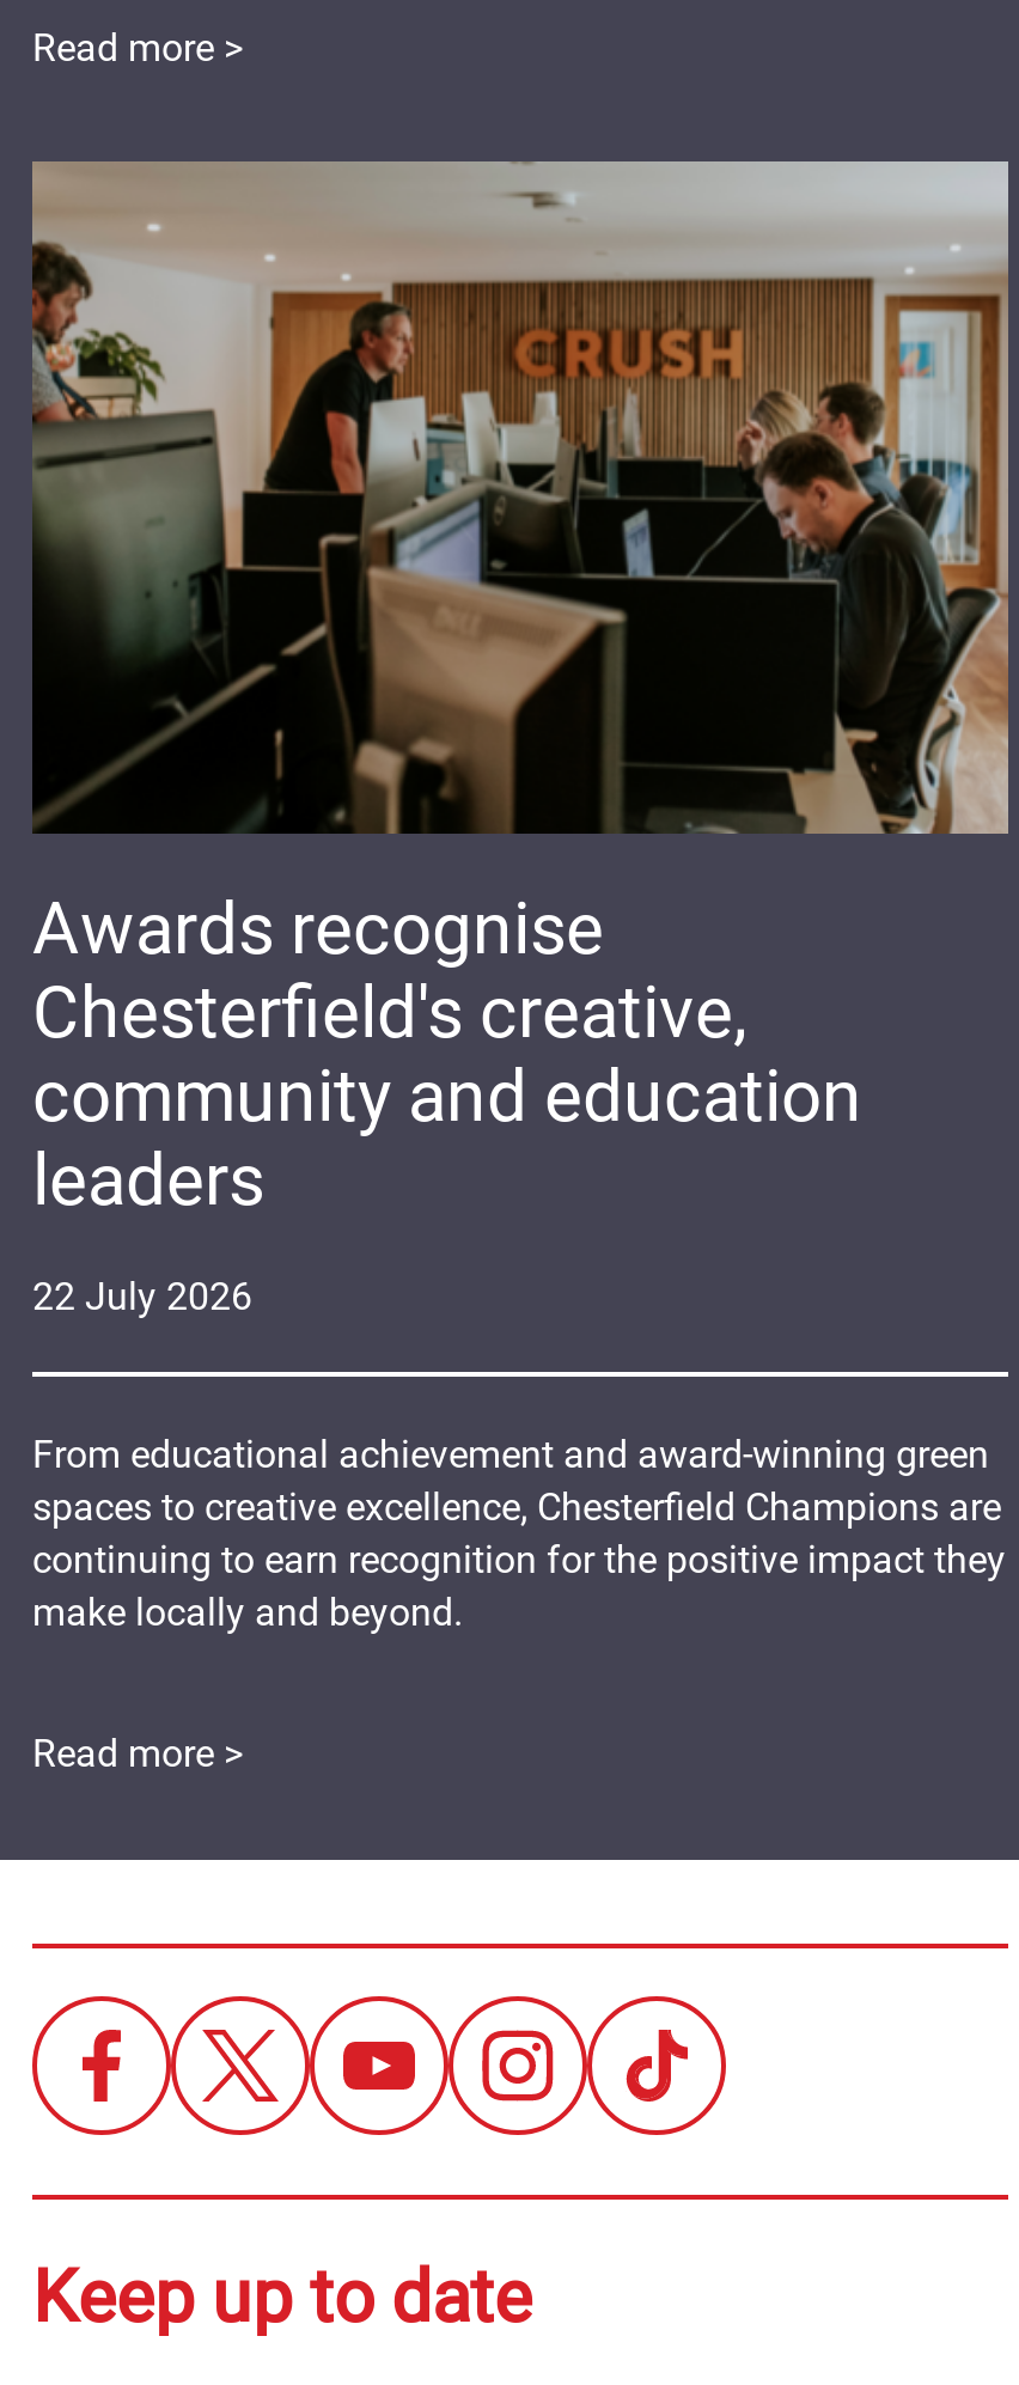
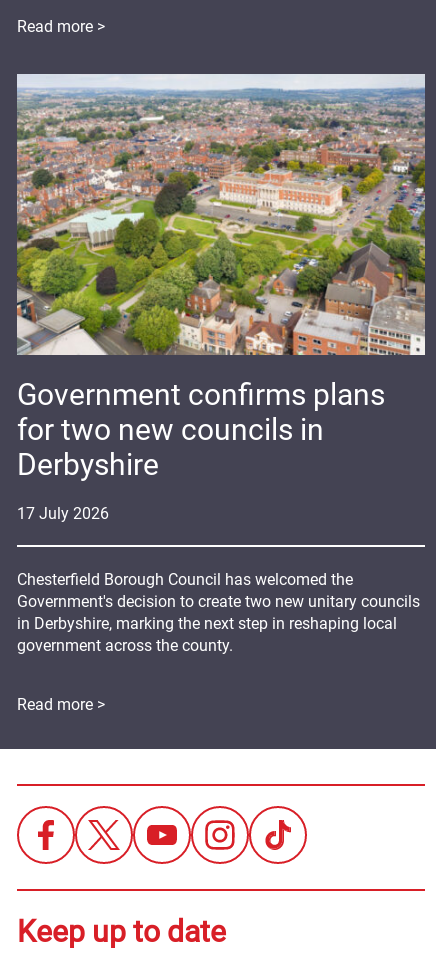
- [image]
- Awards recognise
- Chesterfield's creative,
- community and education
- leaders
+ [image]
+ Government confirms plans
+ for two new councils in
+ Derbyshire

- 22 July 2026
+ 17 July 2026

- From educational achievement and award-winning green
- spaces to creative excellence, Chesterfield Champions are
- continuing to earn recognition for the positive impact they
- make locally and beyond.
+ Chesterfield Borough Council has welcomed the
+ Government's decision to create two new unitary councils
+ in Derbyshire, marking the next step in reshaping local
+ government across the county.
